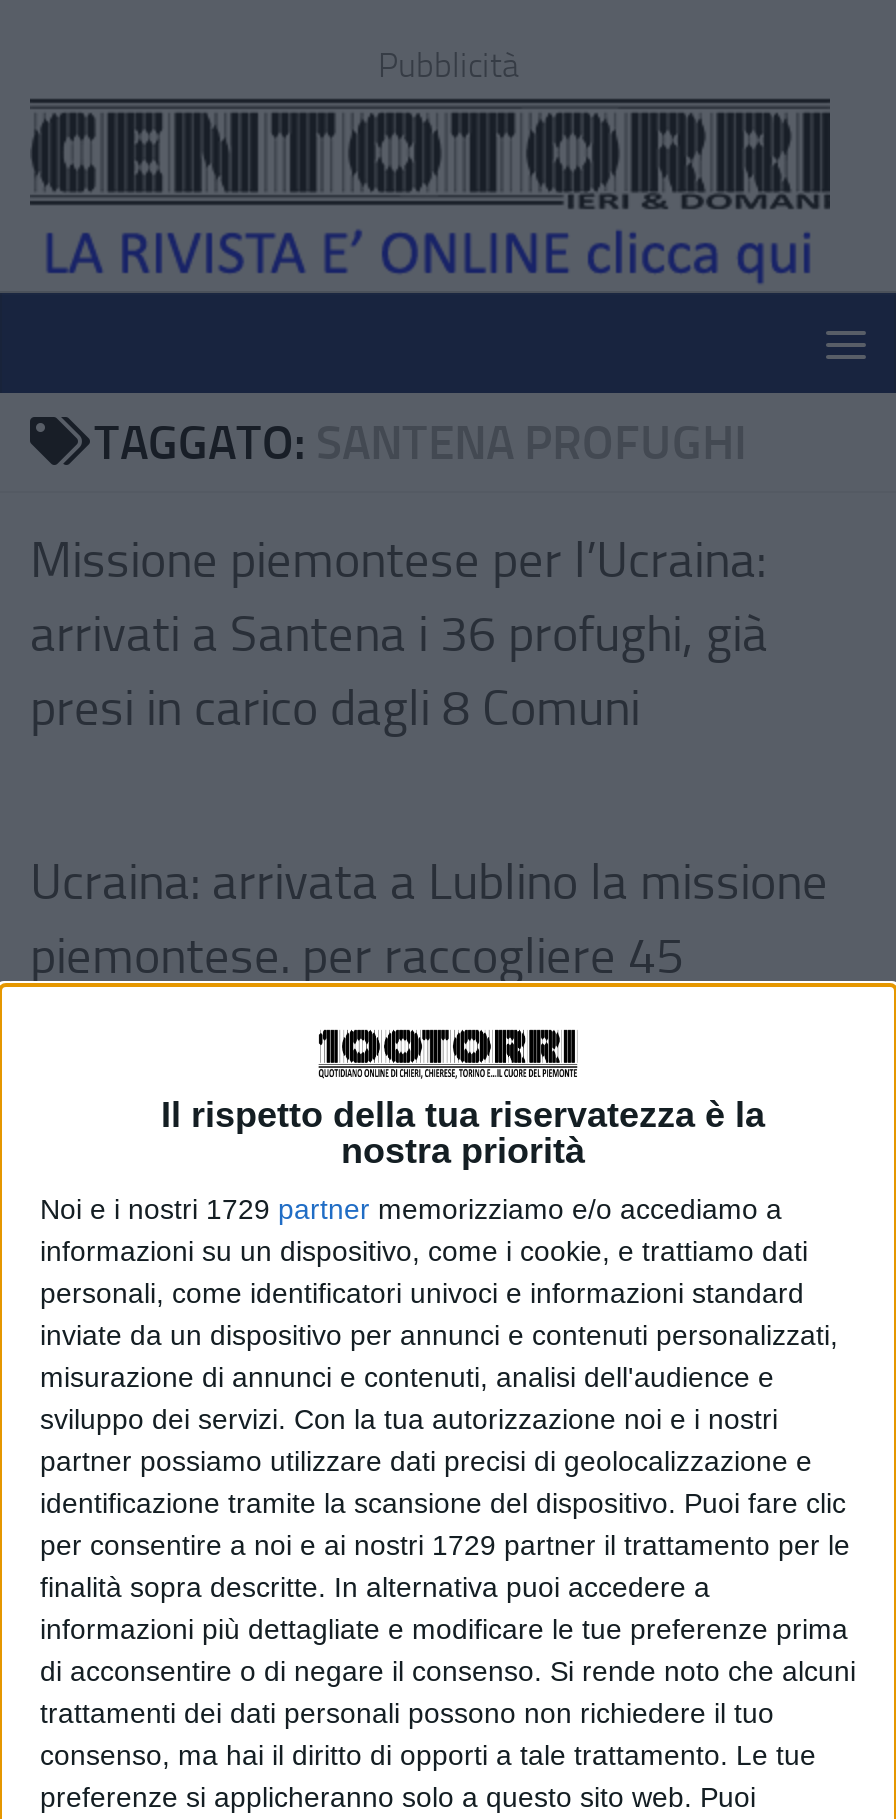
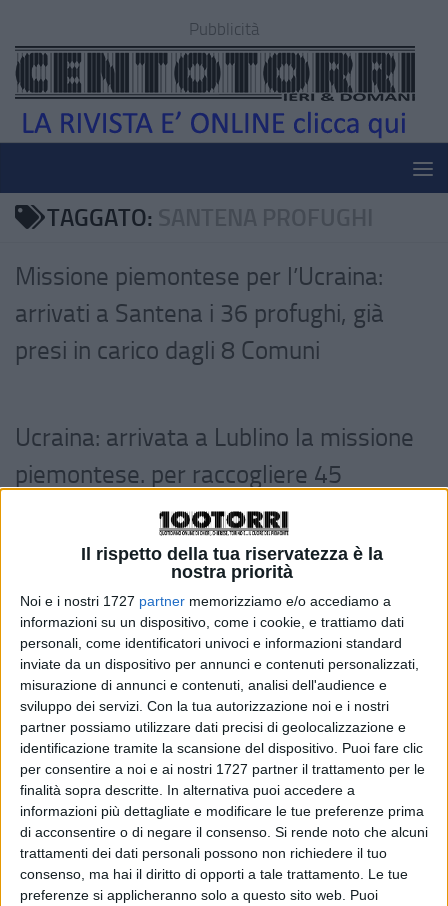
- Noi e i nostri 1729 partner memorizziamo e/o accediamo a
+ Noi e i nostri 1727 partner memorizziamo e/o accediamo a

- per consentire a noi e ai nostri 1729 partner il trattamento per le
+ per consentire a noi e ai nostri 1727 partner il trattamento per le
